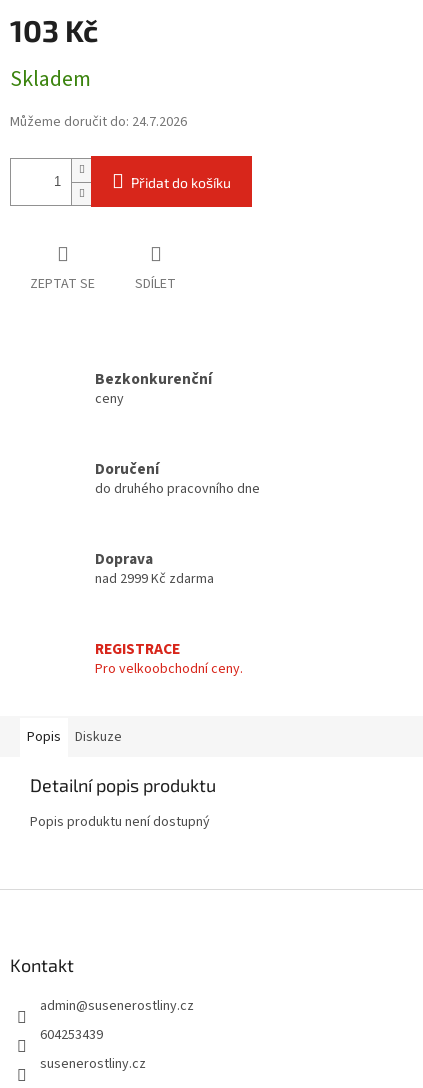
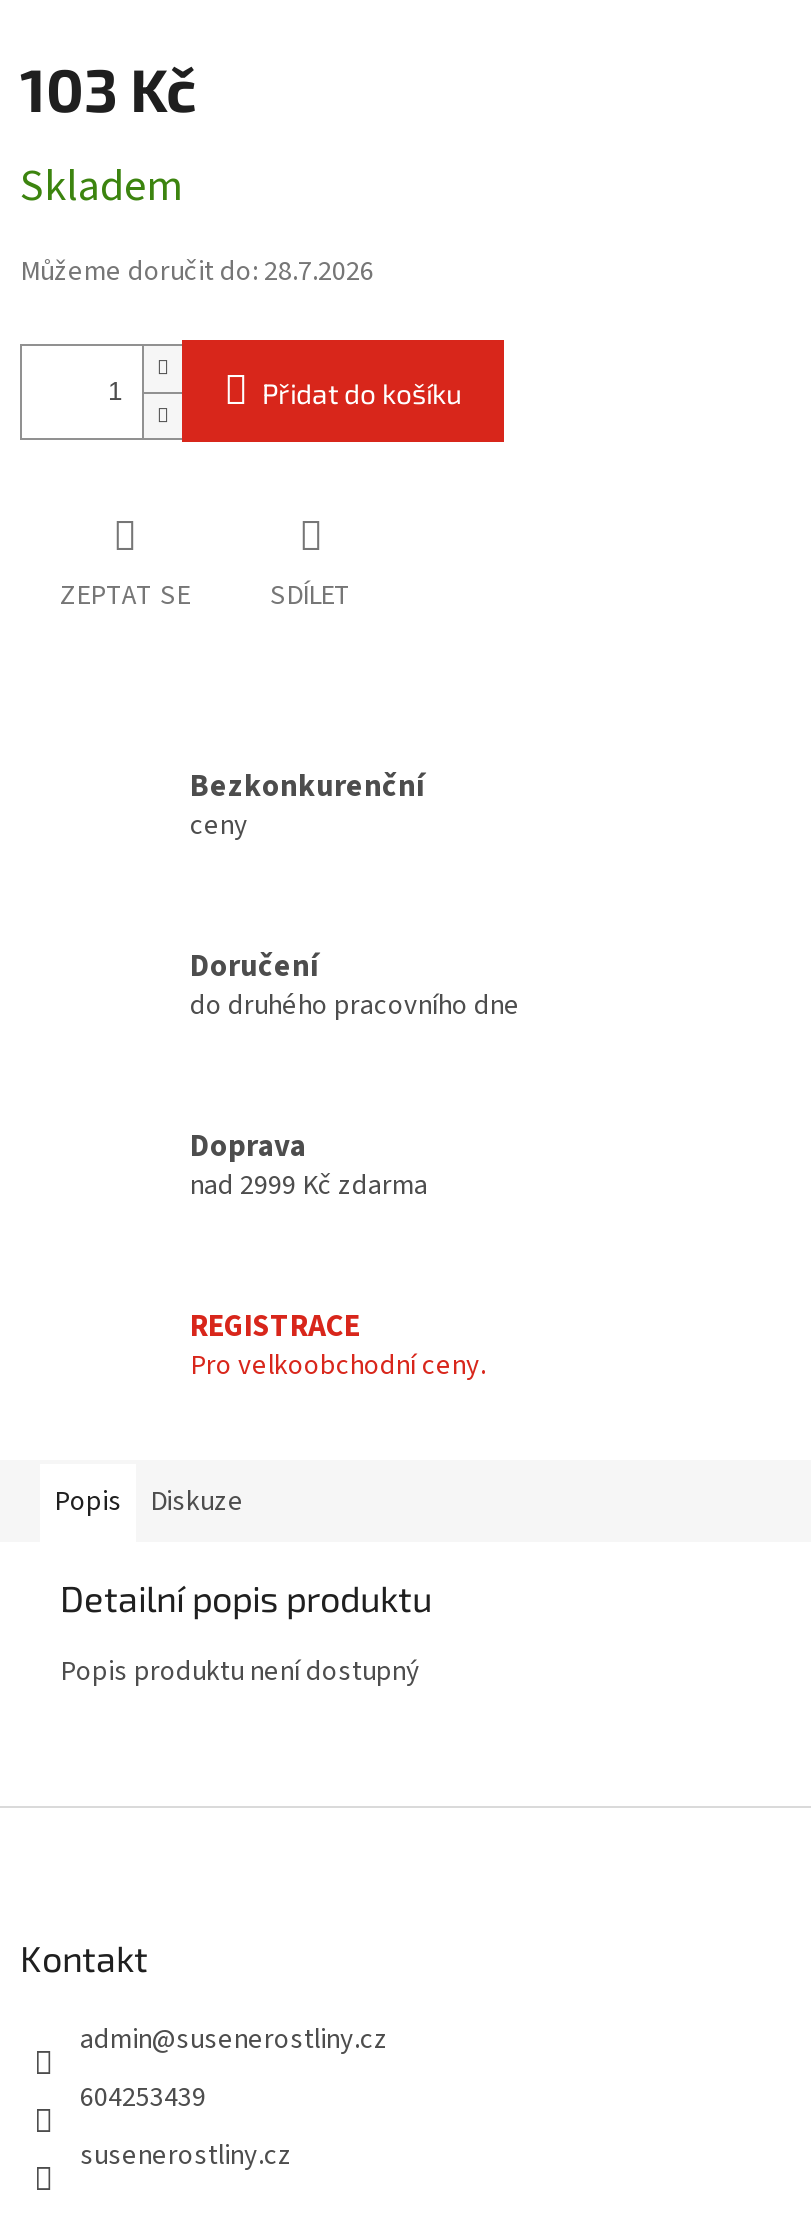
- Můžeme doručit do: 24.7.2026
+ Můžeme doručit do: 28.7.2026
